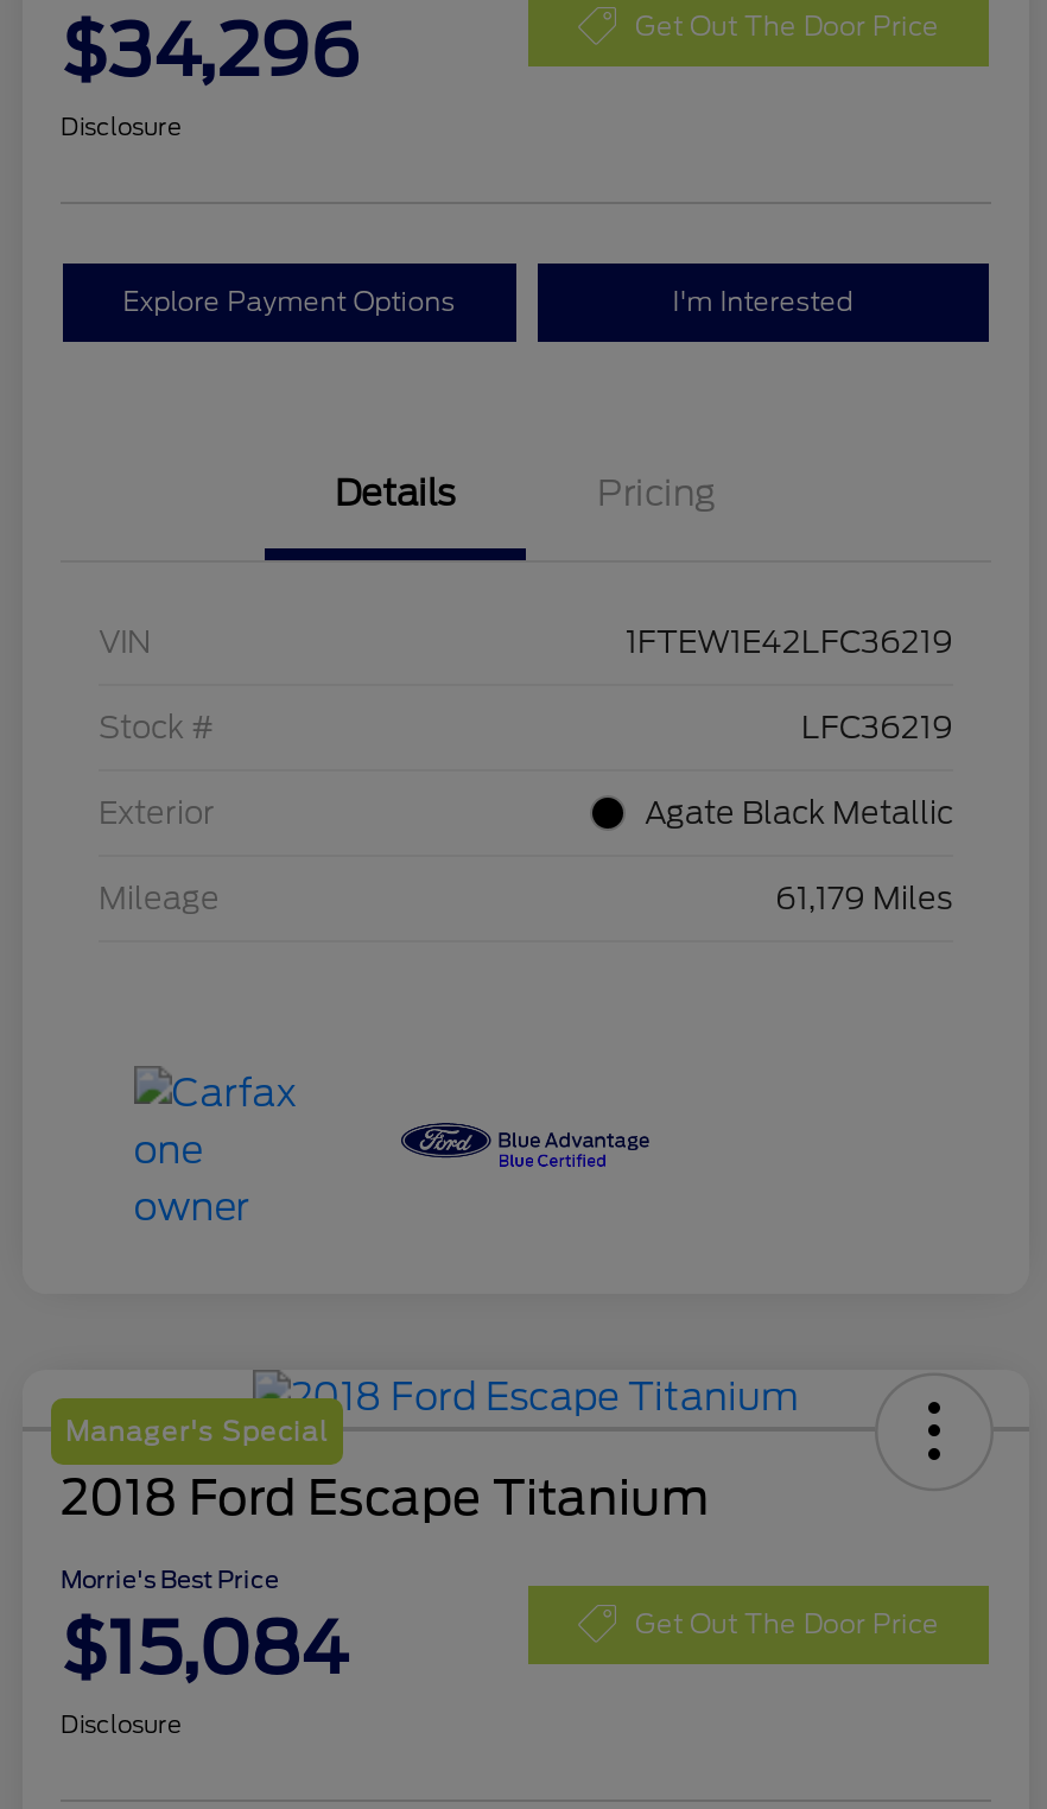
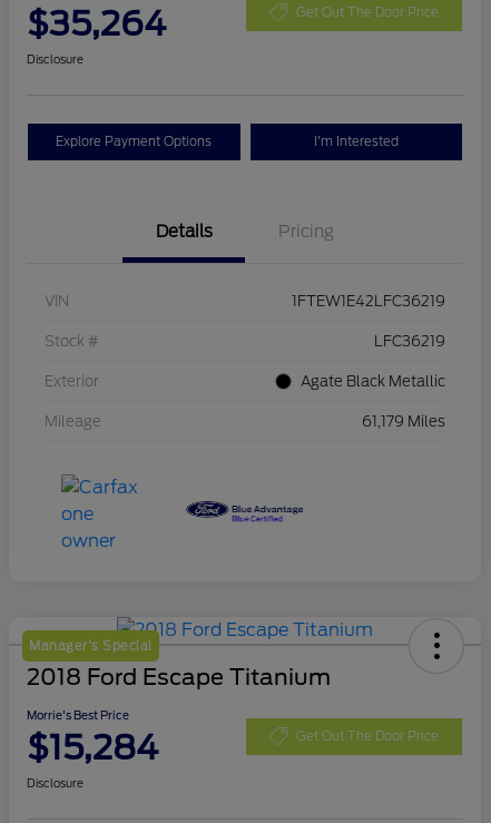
- $34,296
+ $35,264

- $15,084
+ $15,284
